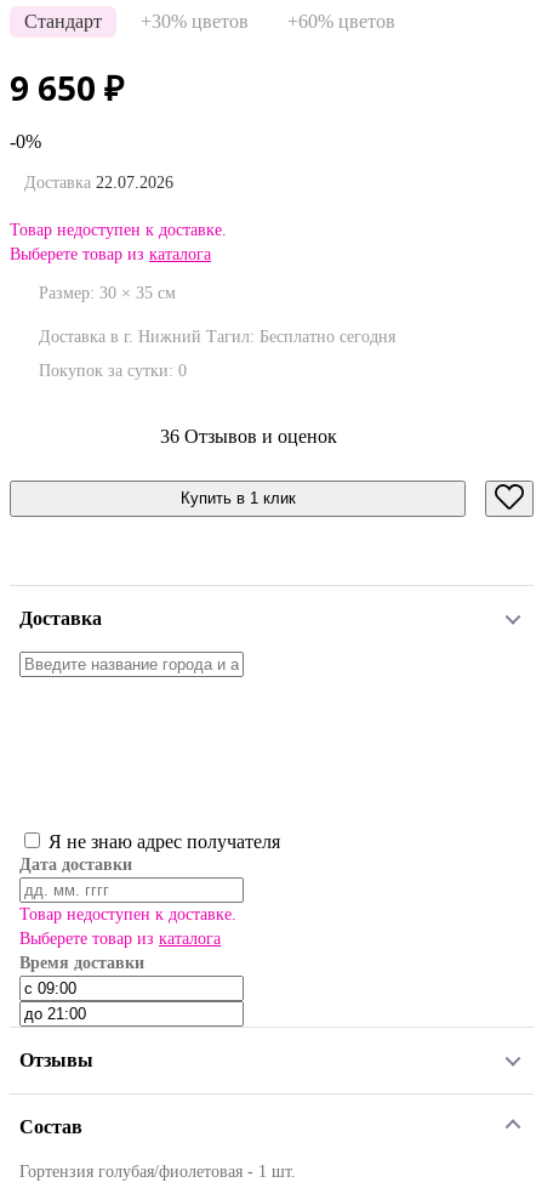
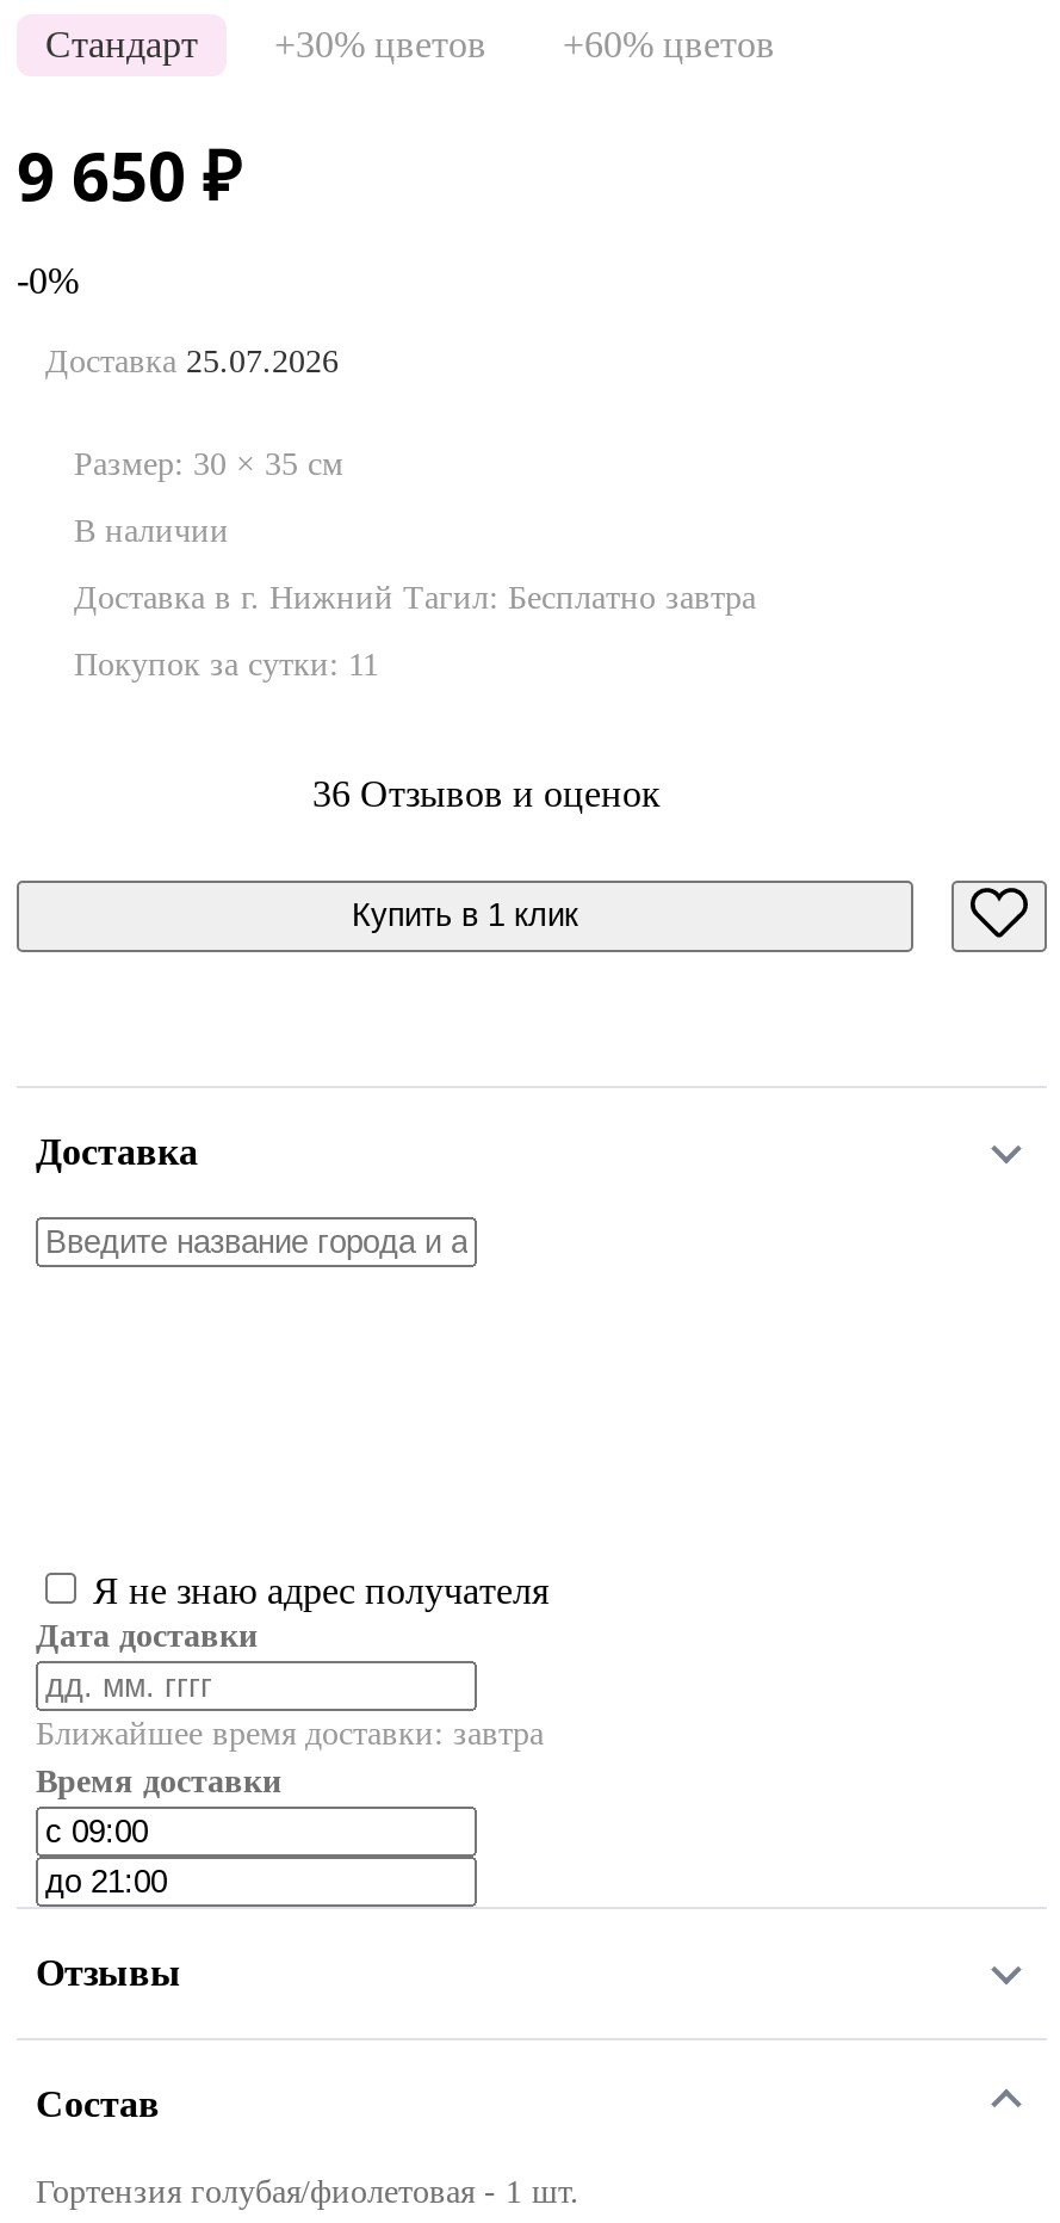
- Доставка 22.07.2026
- Товар недоступен к доставке.
- Выберете товар из каталога
+ Доставка 25.07.2026

- Доставка в г. Нижний Тагил: Бесплатно сегодня
- Покупок за сутки: 0
+ В наличии
+ Доставка в г. Нижний Тагил: Бесплатно завтра
+ Покупок за сутки: 11

- Товар недоступен к доставке.
- Выберете товар из каталога
+ Ближайшее время доставки: завтра
